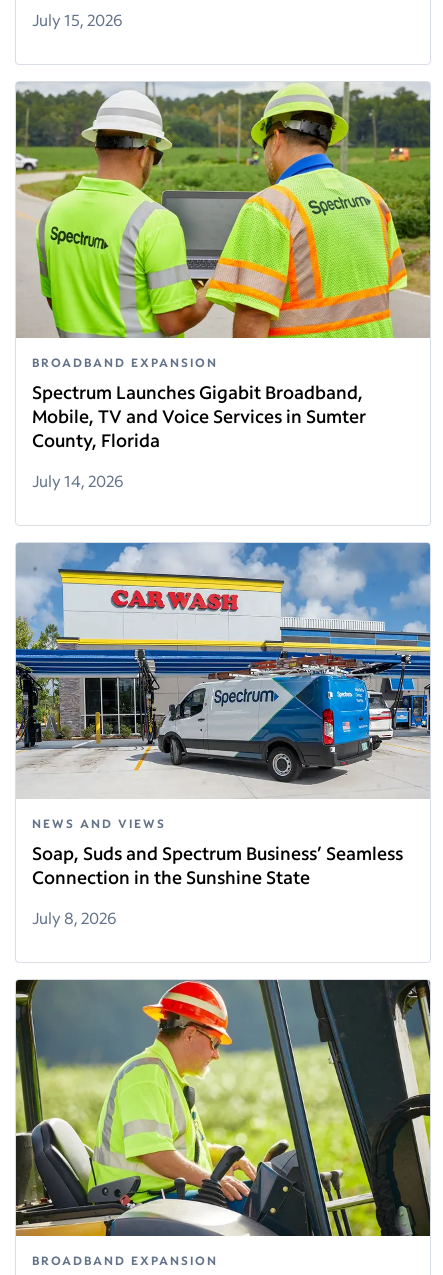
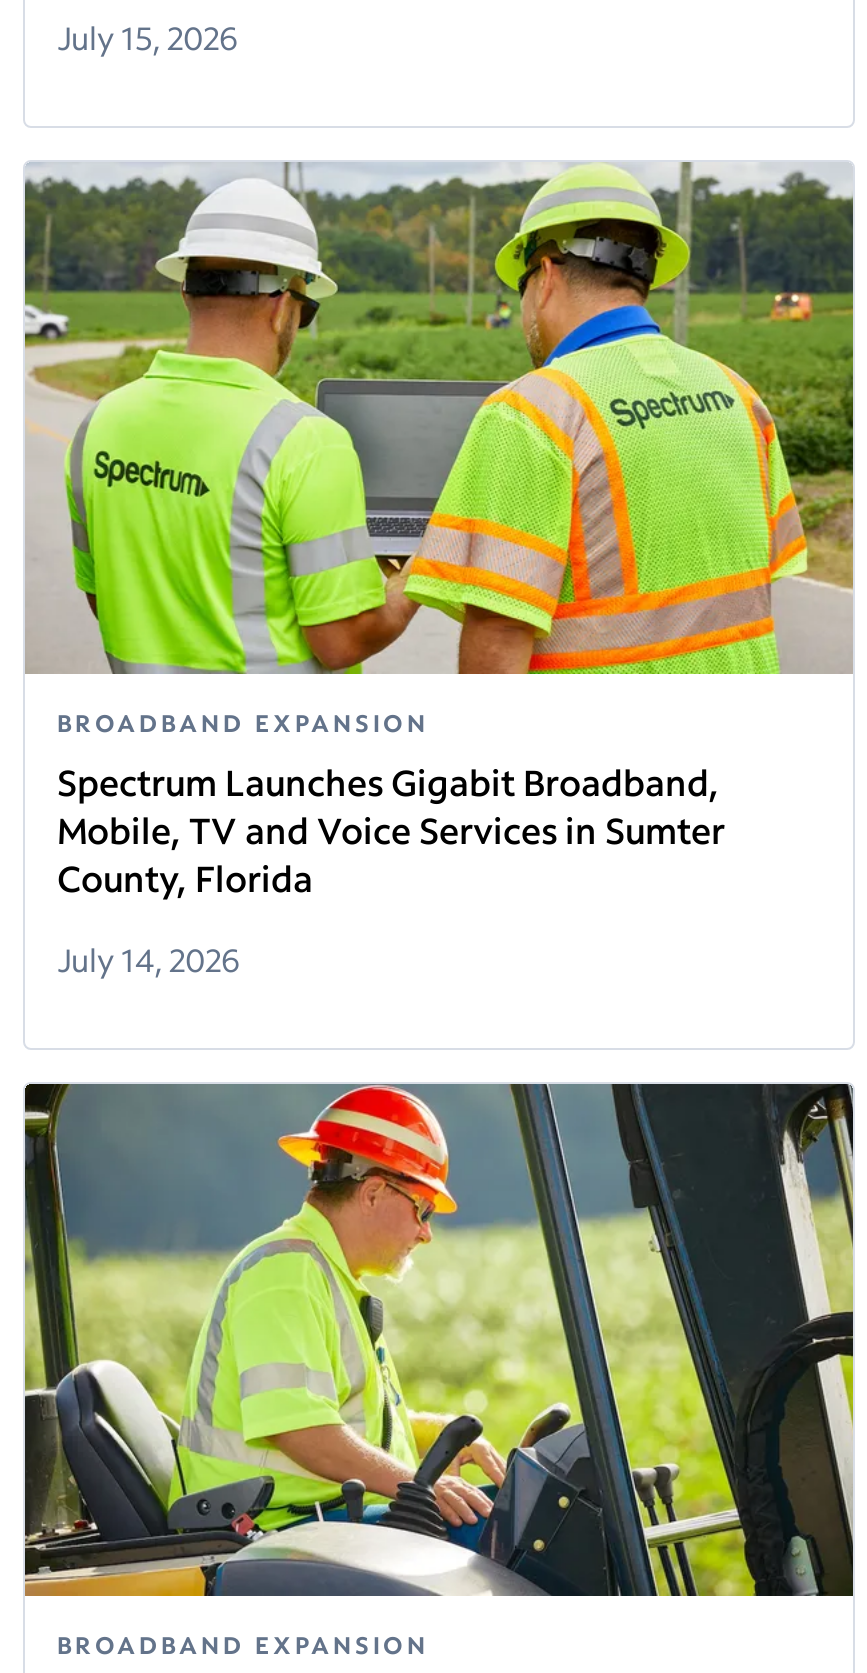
- [image]
- NEWS AND VIEWS
- Soap, Suds and Spectrum Business’ Seamless
- Connection in the Sunshine State
- July 8, 2026
